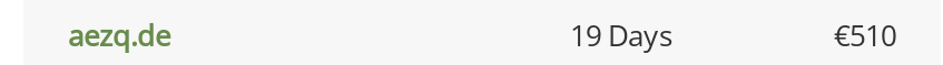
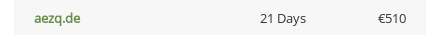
- 19 Days
+ 21 Days
